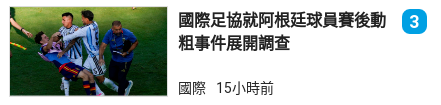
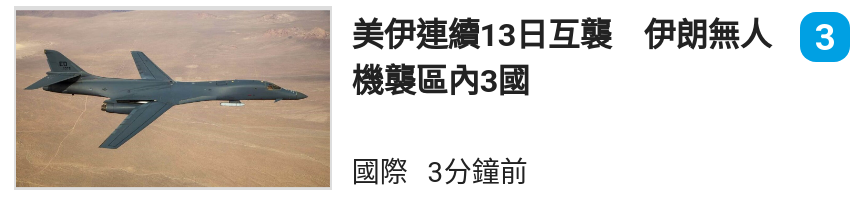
- [image]
- 國際足協就阿根廷球員賽後動
- 粗事件展開調查
+ [image]
+ 美伊連續13日互襲 伊朗無人
+ 機襲區內3國

- 國際 15小時前
+ 國際 3分鐘前
